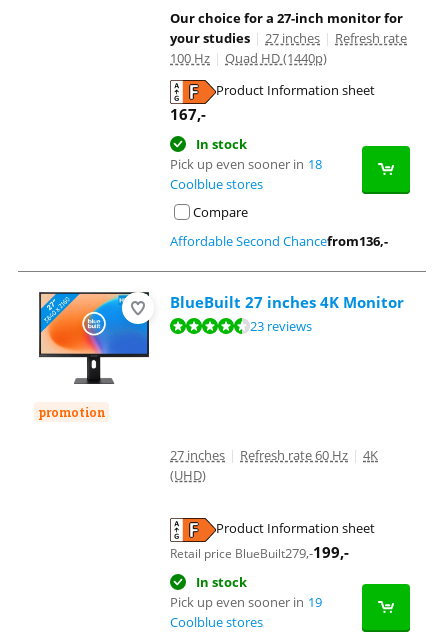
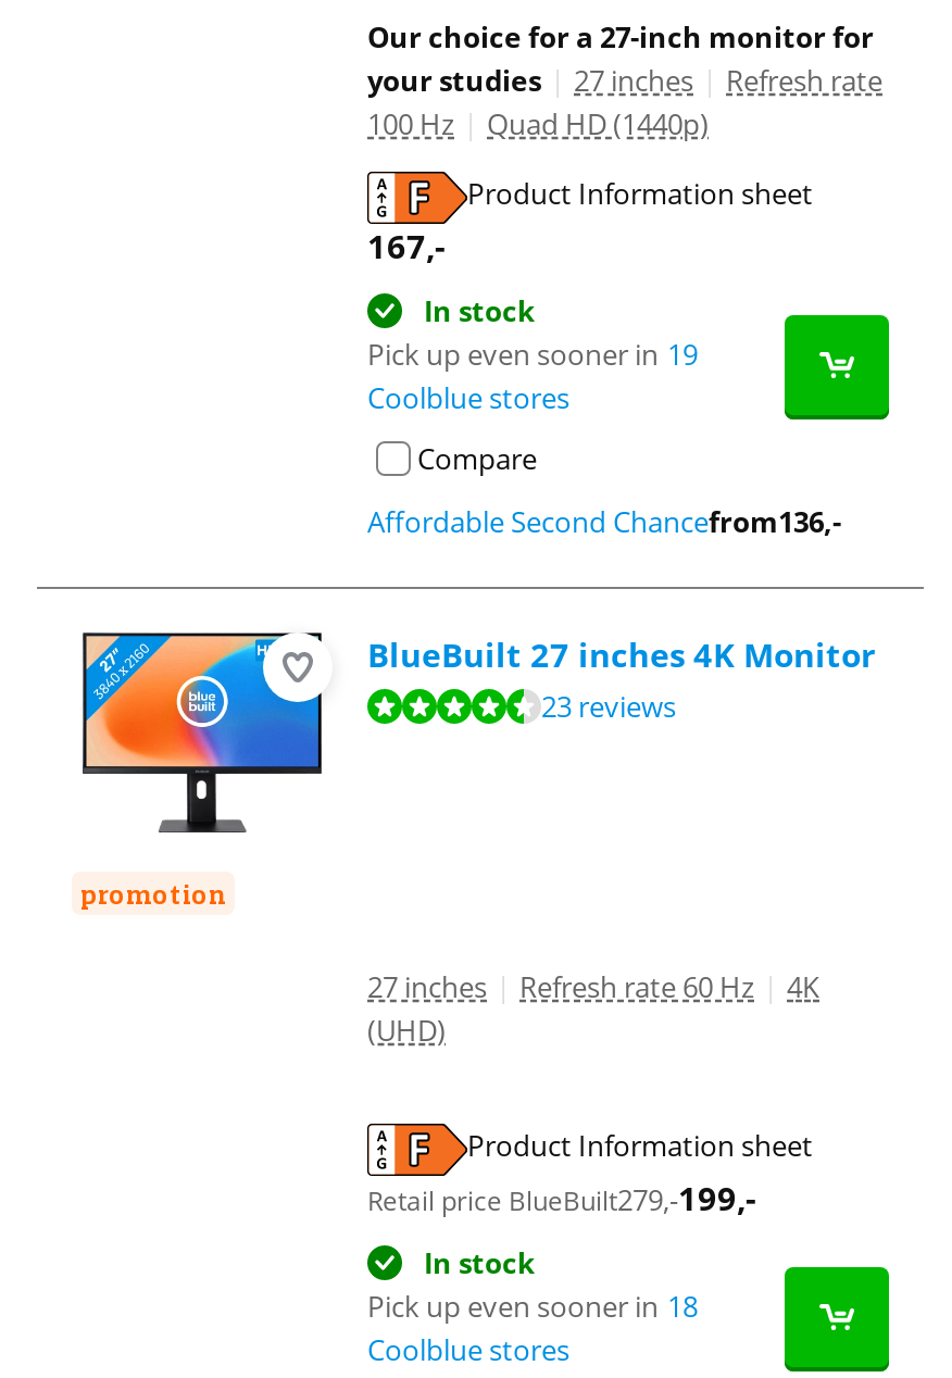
moved down: Pick up even sooner in 18

moved up: Pick up even sooner in 19
